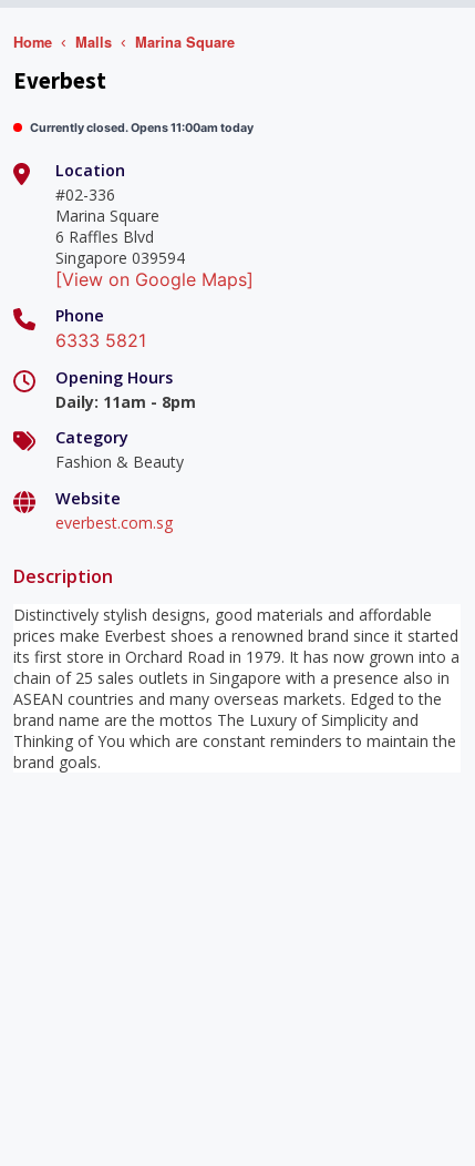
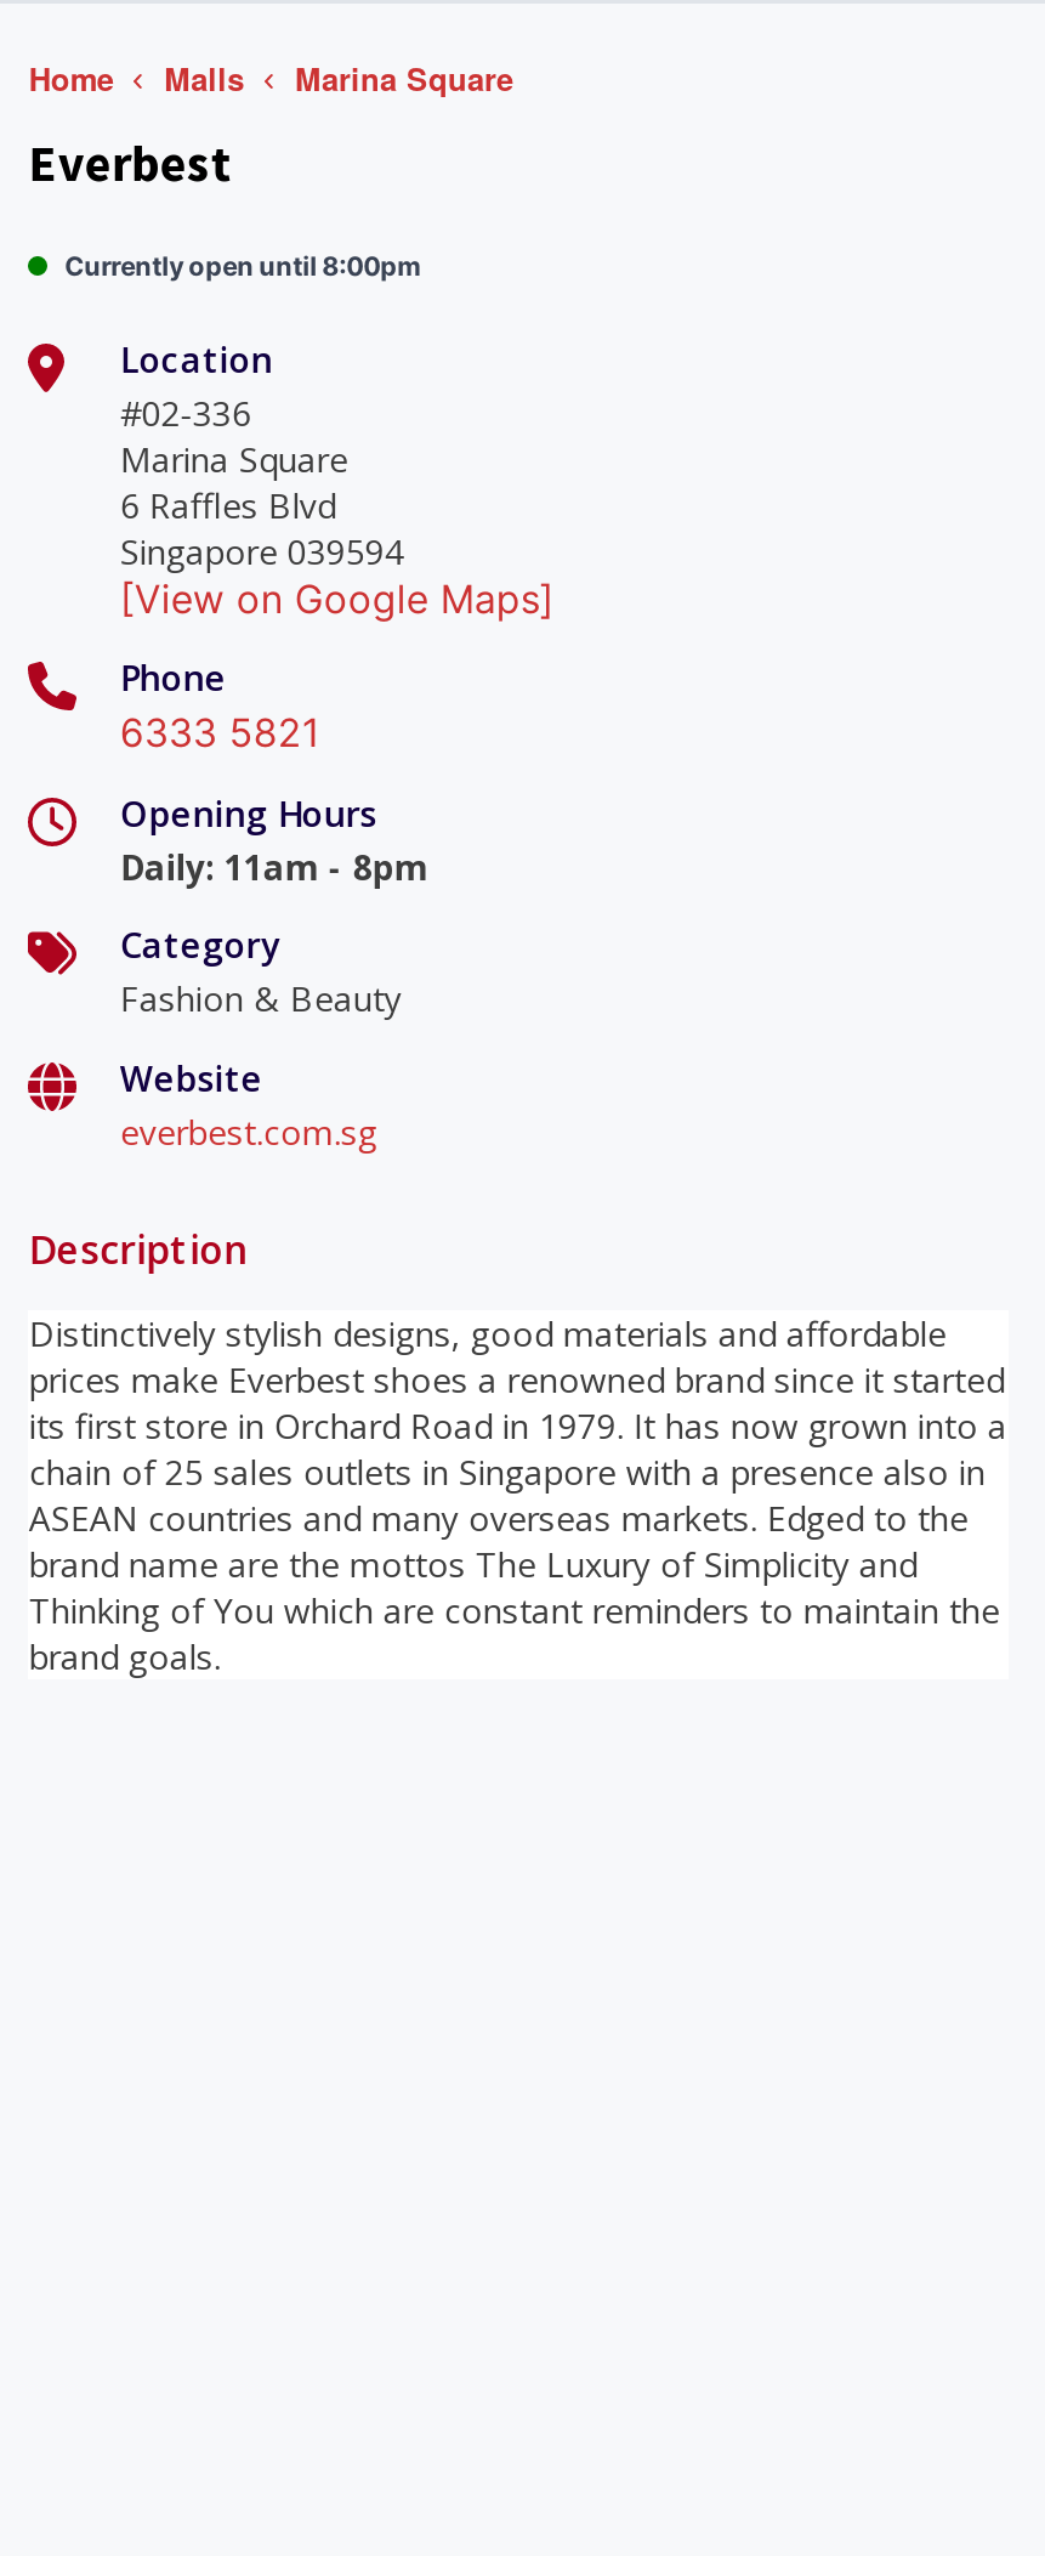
- Currently closed. Opens 11:00am today
+ Currently open until 8:00pm
